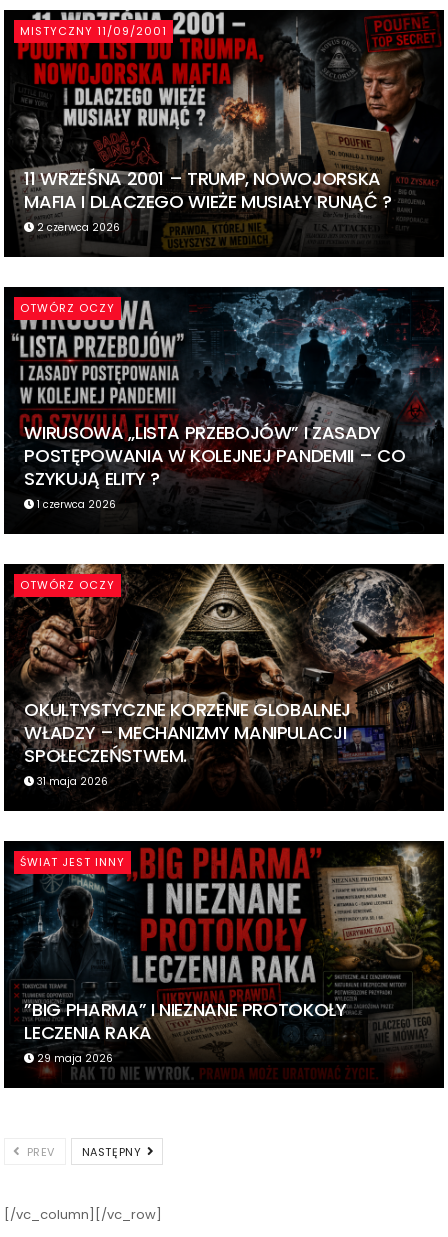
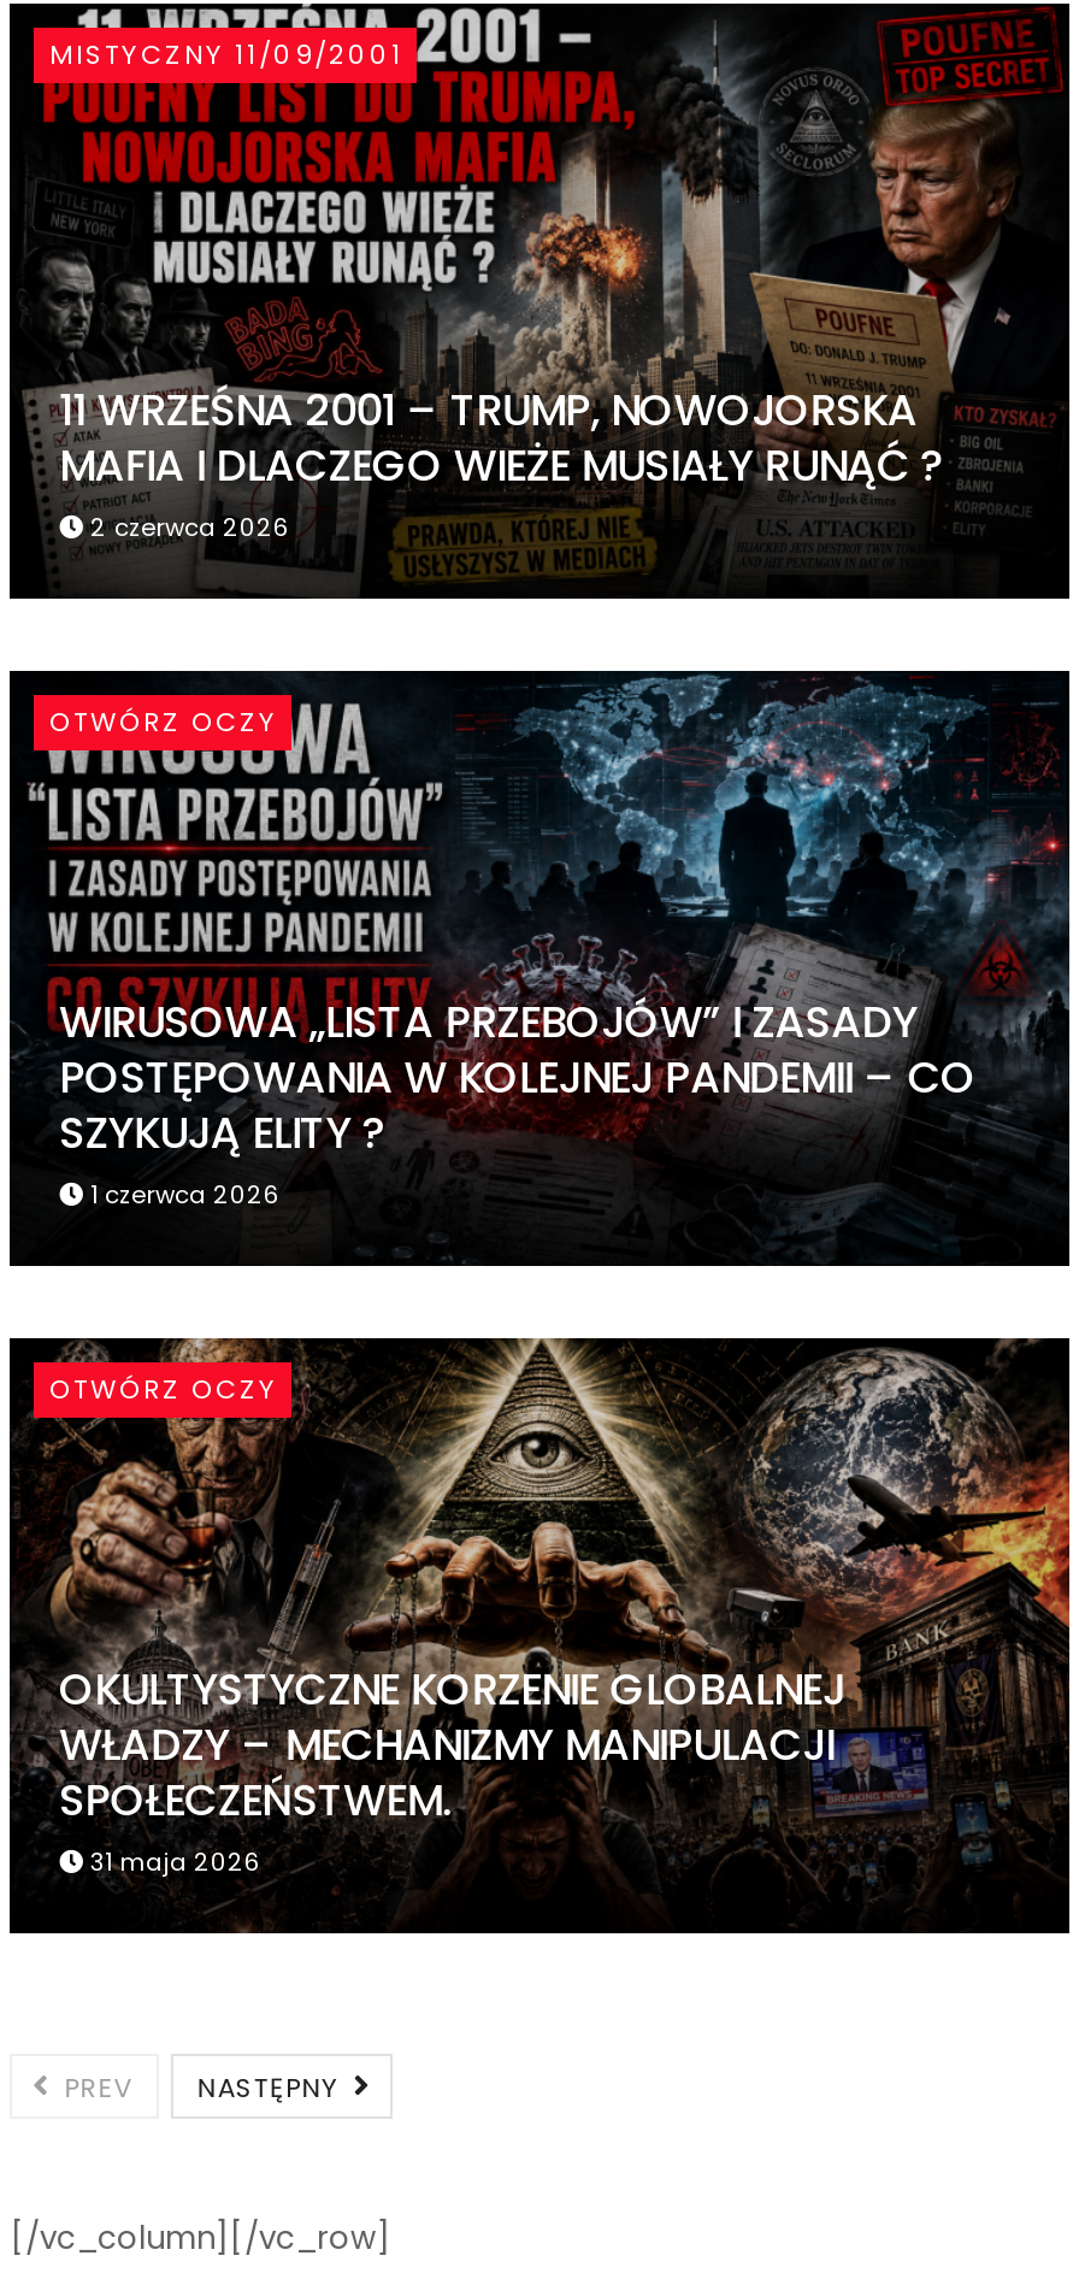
- [image]
- ŚWIAT JEST INNY

- ”BIG PHARMA” I NIEZNANE PROTOKOŁY
- LECZENIA RAKA
- 29 maja 2026
